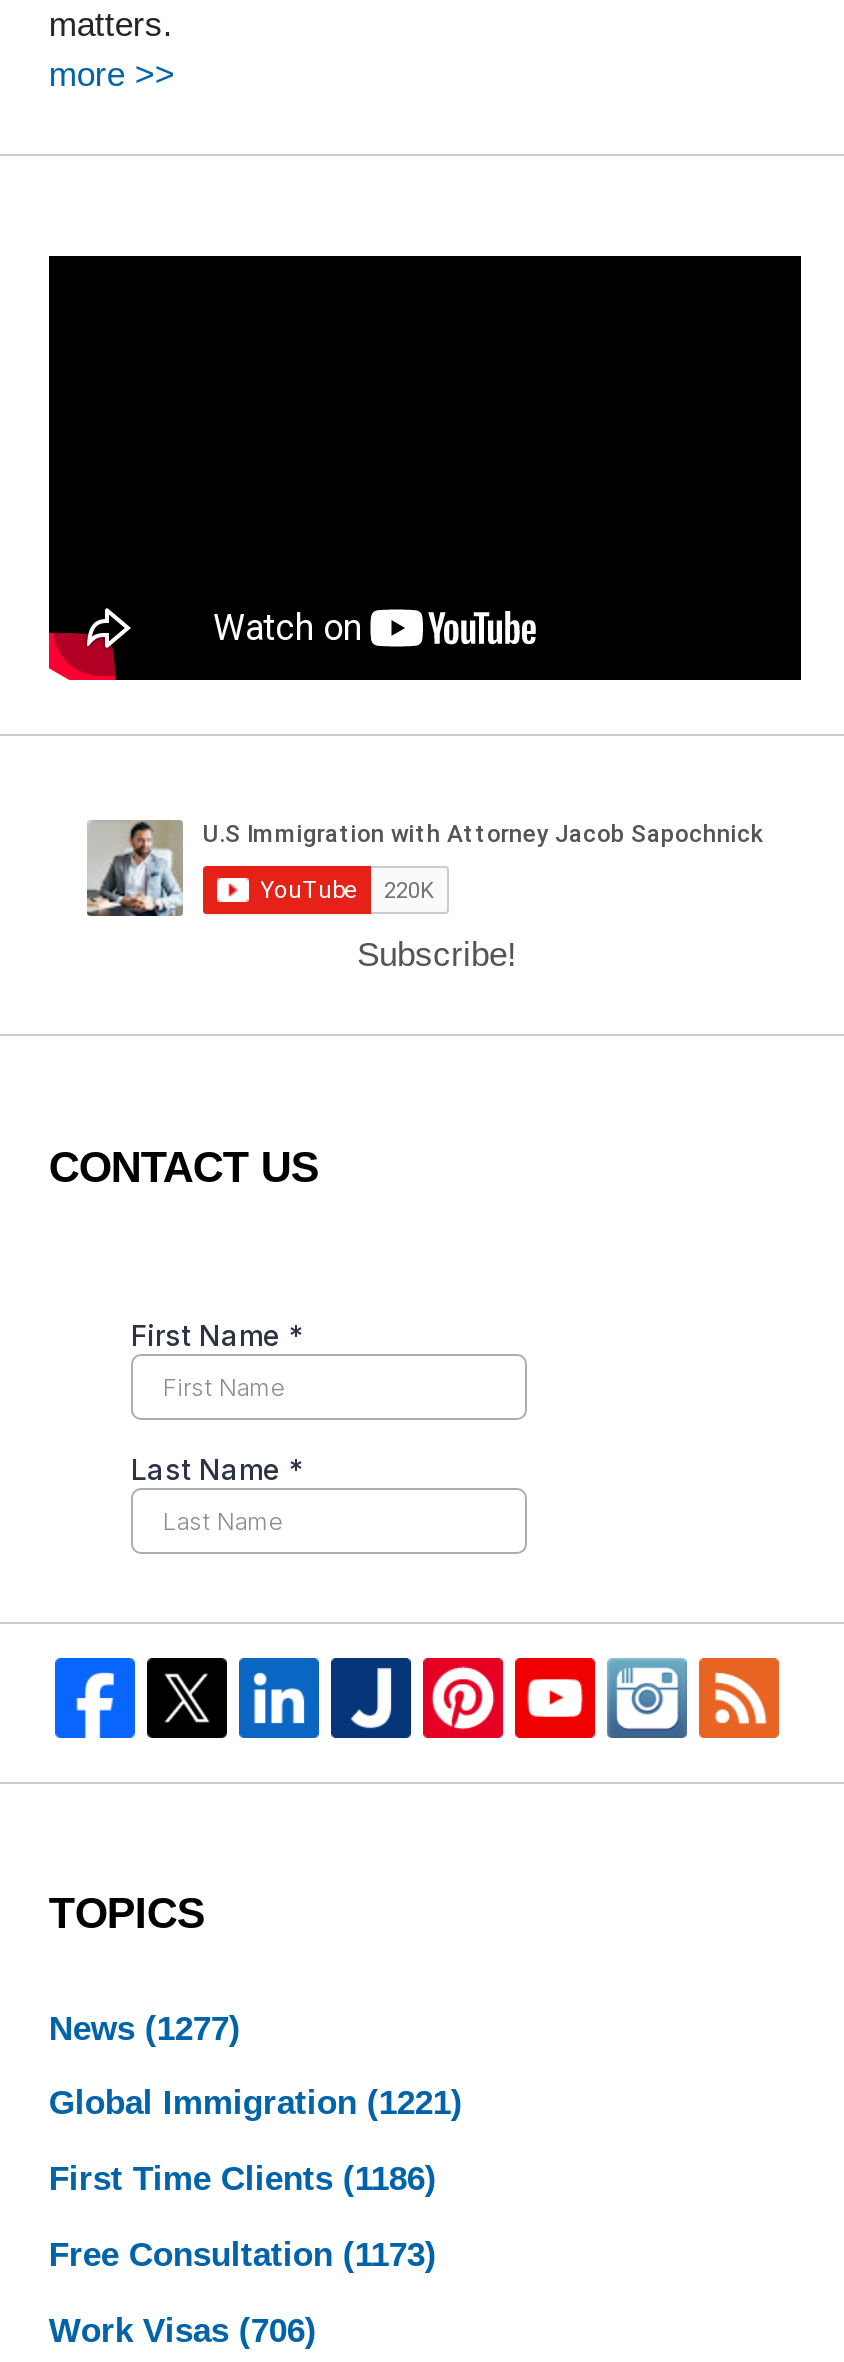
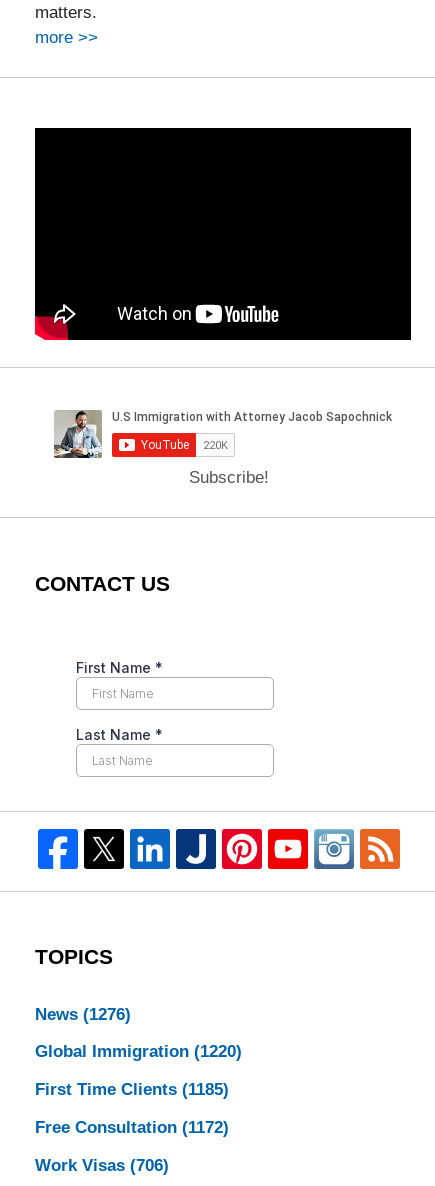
- News (1277)
+ News (1276)

- Global Immigration (1221)
+ Global Immigration (1220)

- First Time Clients (1186)
+ First Time Clients (1185)

- Free Consultation (1173)
+ Free Consultation (1172)
